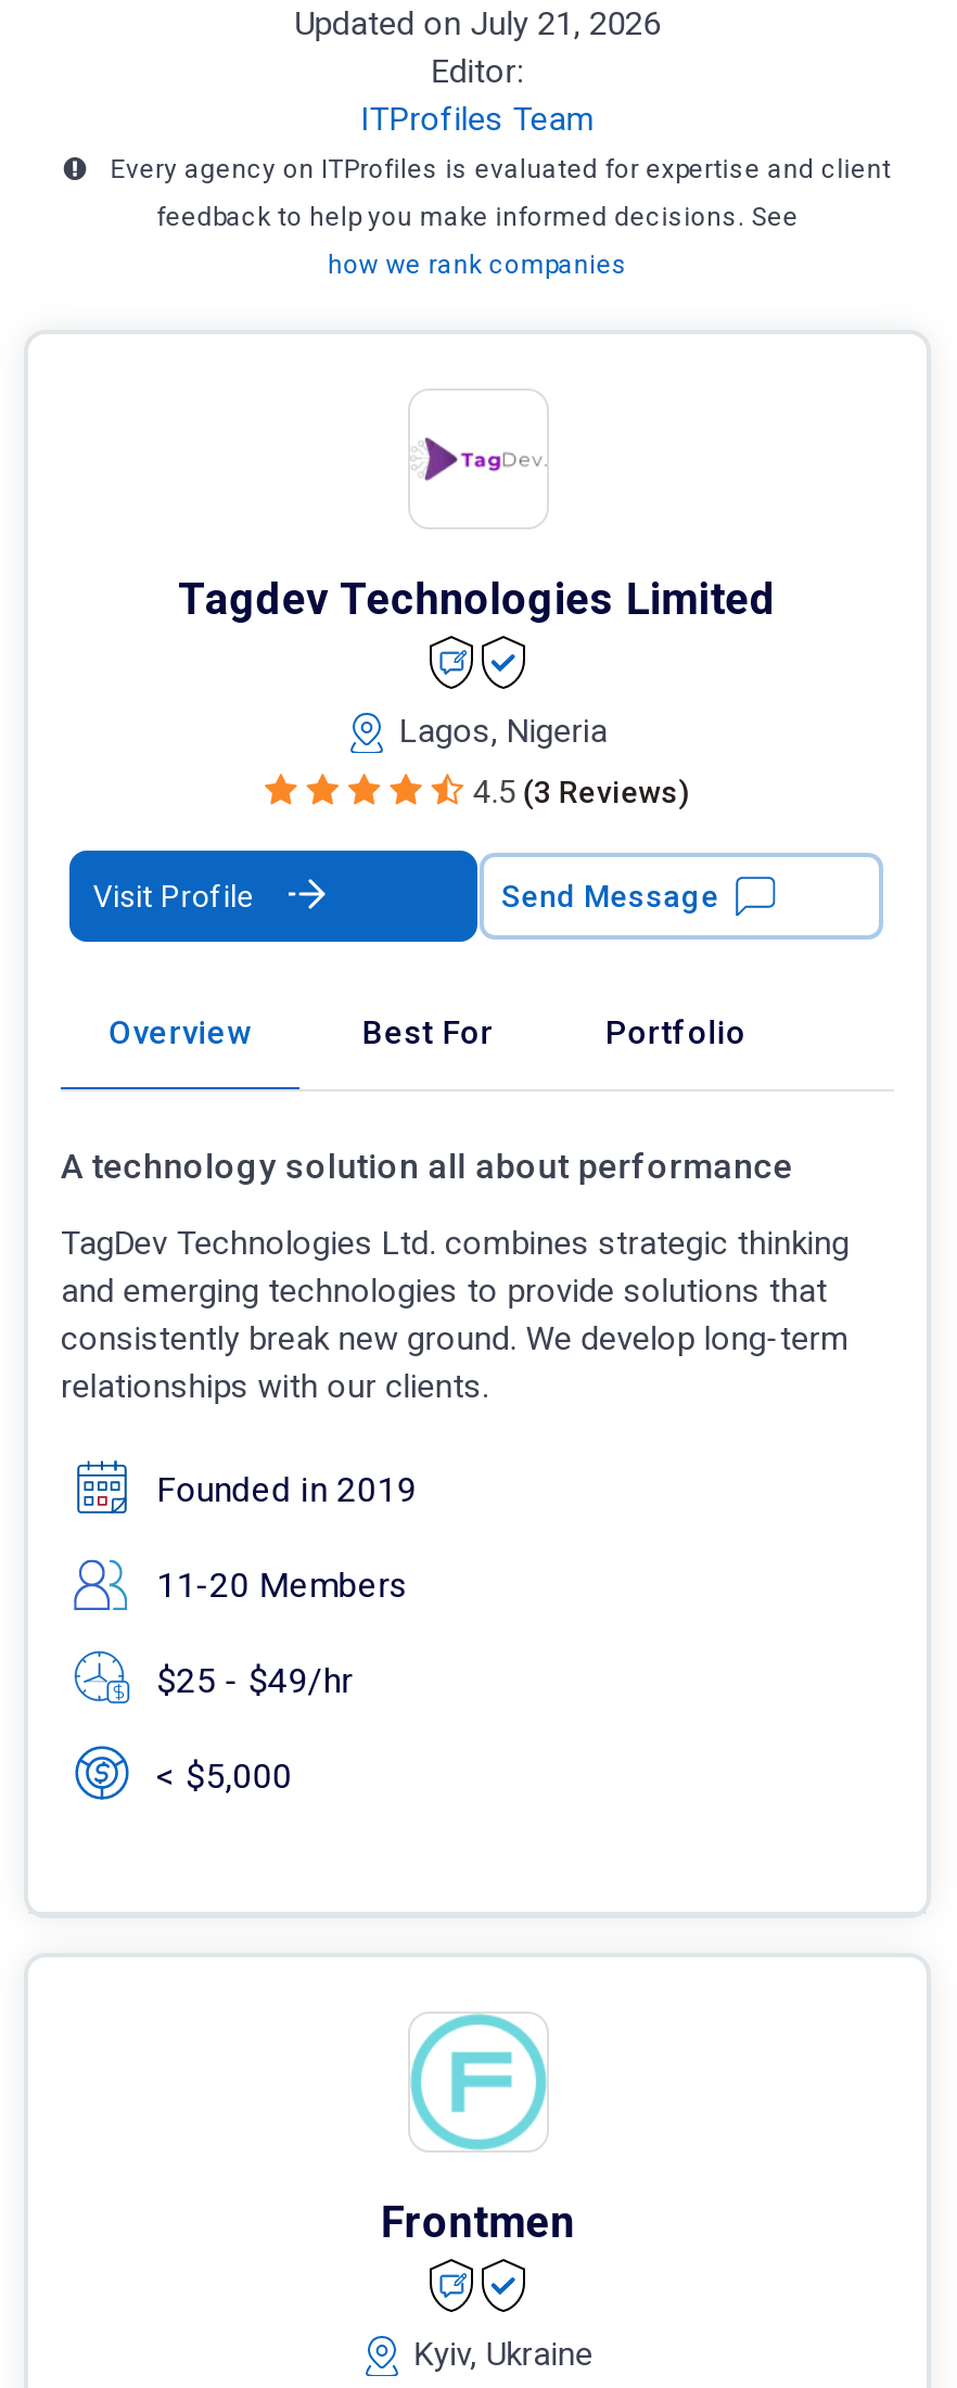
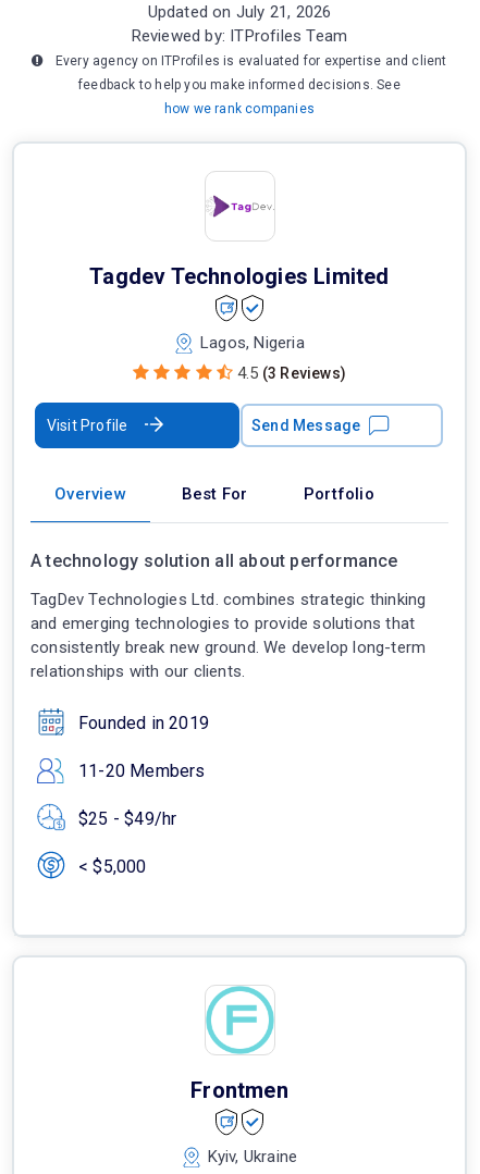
- Editor:
- ITProfiles Team
+ Reviewed by: ITProfiles Team
